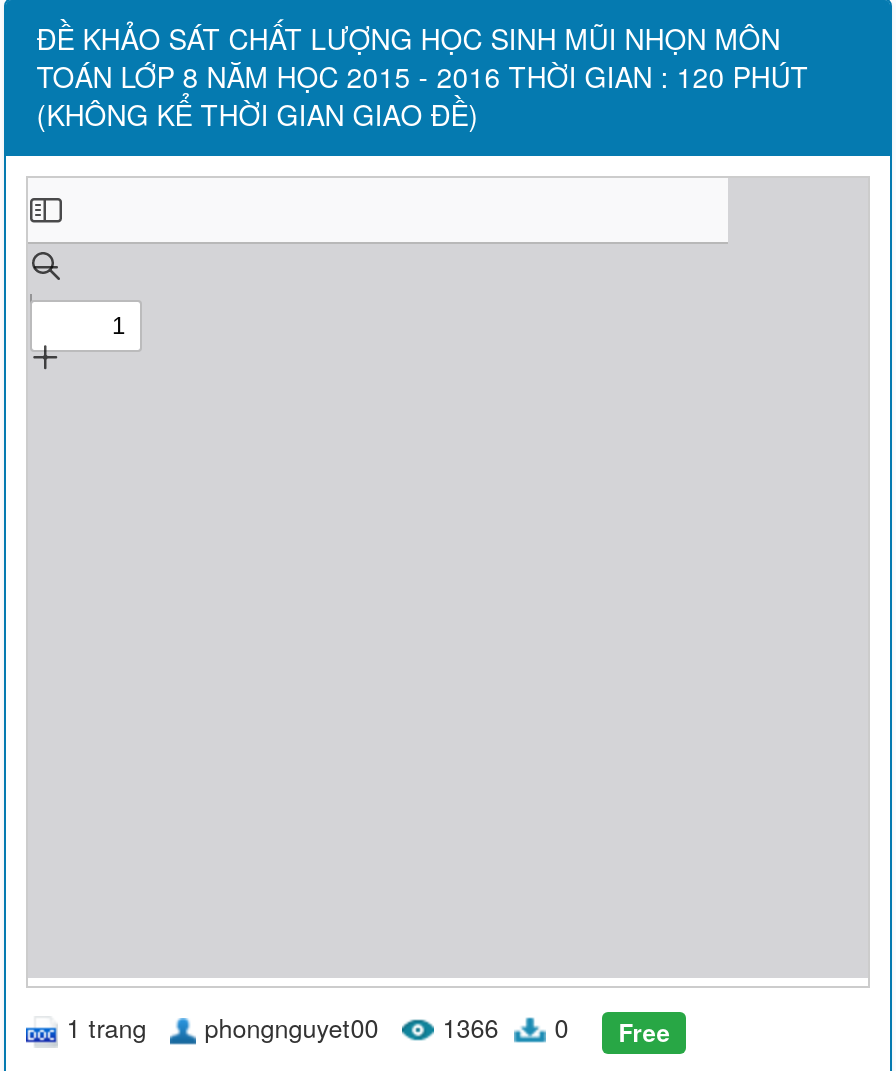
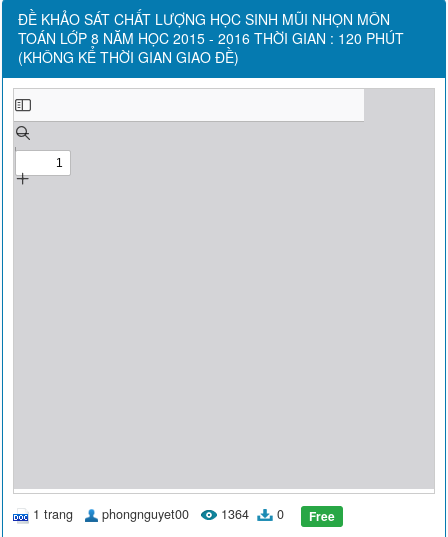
- 1 trang phongnguyet00 1366 0 Free
+ 1 trang phongnguyet00 1364 0 Free
